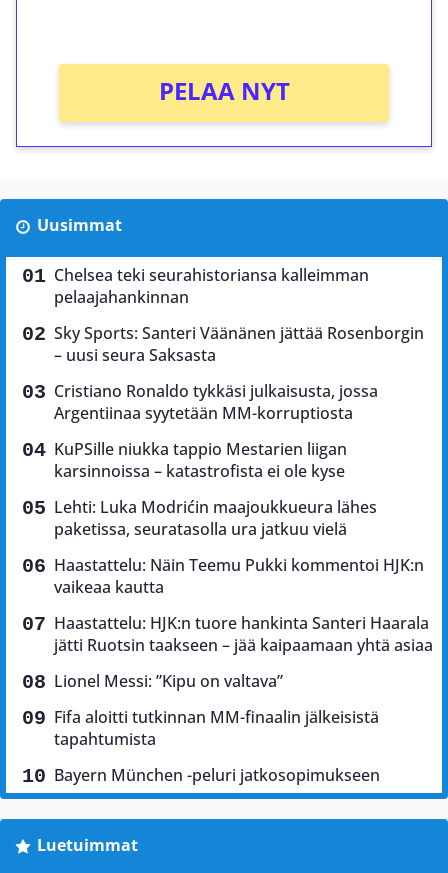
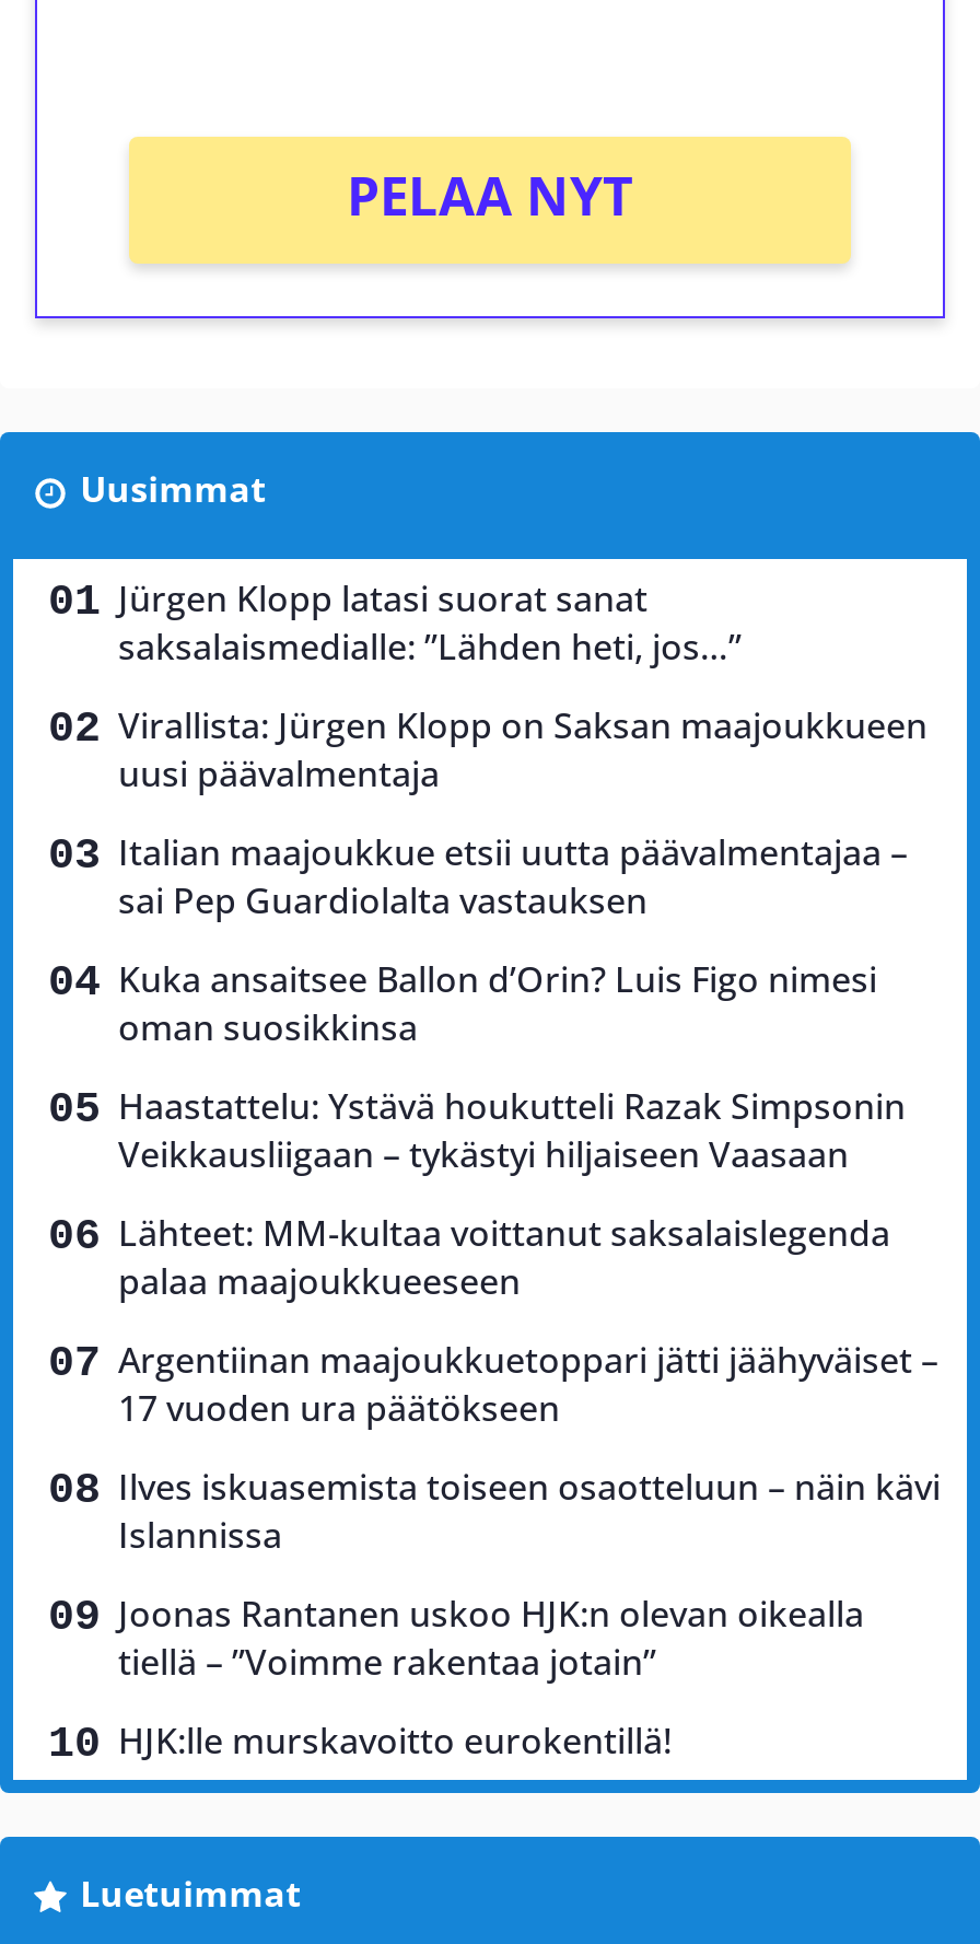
- Chelsea teki seurahistoriansa kalleimman
- pelaajahankinnan
+ Jürgen Klopp latasi suorat sanat
+ saksalaismedialle: ”Lähden heti, jos…”

- Sky Sports: Santeri Väänänen jättää Rosenborgin
- – uusi seura Saksasta
+ Virallista: Jürgen Klopp on Saksan maajoukkueen
+ uusi päävalmentaja

- Cristiano Ronaldo tykkäsi julkaisusta, jossa
- Argentiinaa syytetään MM-korruptiosta
+ Italian maajoukkue etsii uutta päävalmentajaa –
+ sai Pep Guardiolalta vastauksen

- KuPSille niukka tappio Mestarien liigan
- karsinnoissa – katastrofista ei ole kyse
+ Kuka ansaitsee Ballon d’Orin? Luis Figo nimesi
+ oman suosikkinsa

- Lehti: Luka Modrićin maajoukkueura lähes
- paketissa, seuratasolla ura jatkuu vielä
+ Haastattelu: Ystävä houkutteli Razak Simpsonin
+ Veikkausliigaan – tykästyi hiljaiseen Vaasaan

- Haastattelu: Näin Teemu Pukki kommentoi HJK:n
- vaikeaa kautta
+ Lähteet: MM-kultaa voittanut saksalaislegenda
+ palaa maajoukkueeseen

- Haastattelu: HJK:n tuore hankinta Santeri Haarala
- jätti Ruotsin taakseen – jää kaipaamaan yhtä asiaa
+ Argentiinan maajoukkuetoppari jätti jäähyväiset –
+ 17 vuoden ura päätökseen

- Lionel Messi: ”Kipu on valtava”
+ Ilves iskuasemista toiseen osaotteluun – näin kävi
+ Islannissa

- Fifa aloitti tutkinnan MM-finaalin jälkeisistä
- tapahtumista
+ Joonas Rantanen uskoo HJK:n olevan oikealla
+ tiellä – ”Voimme rakentaa jotain”

- Bayern München -peluri jatkosopimukseen
+ HJK:lle murskavoitto eurokentillä!
